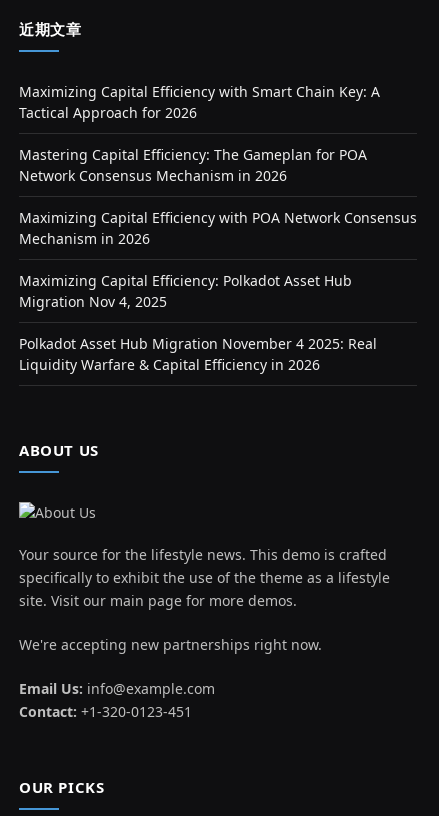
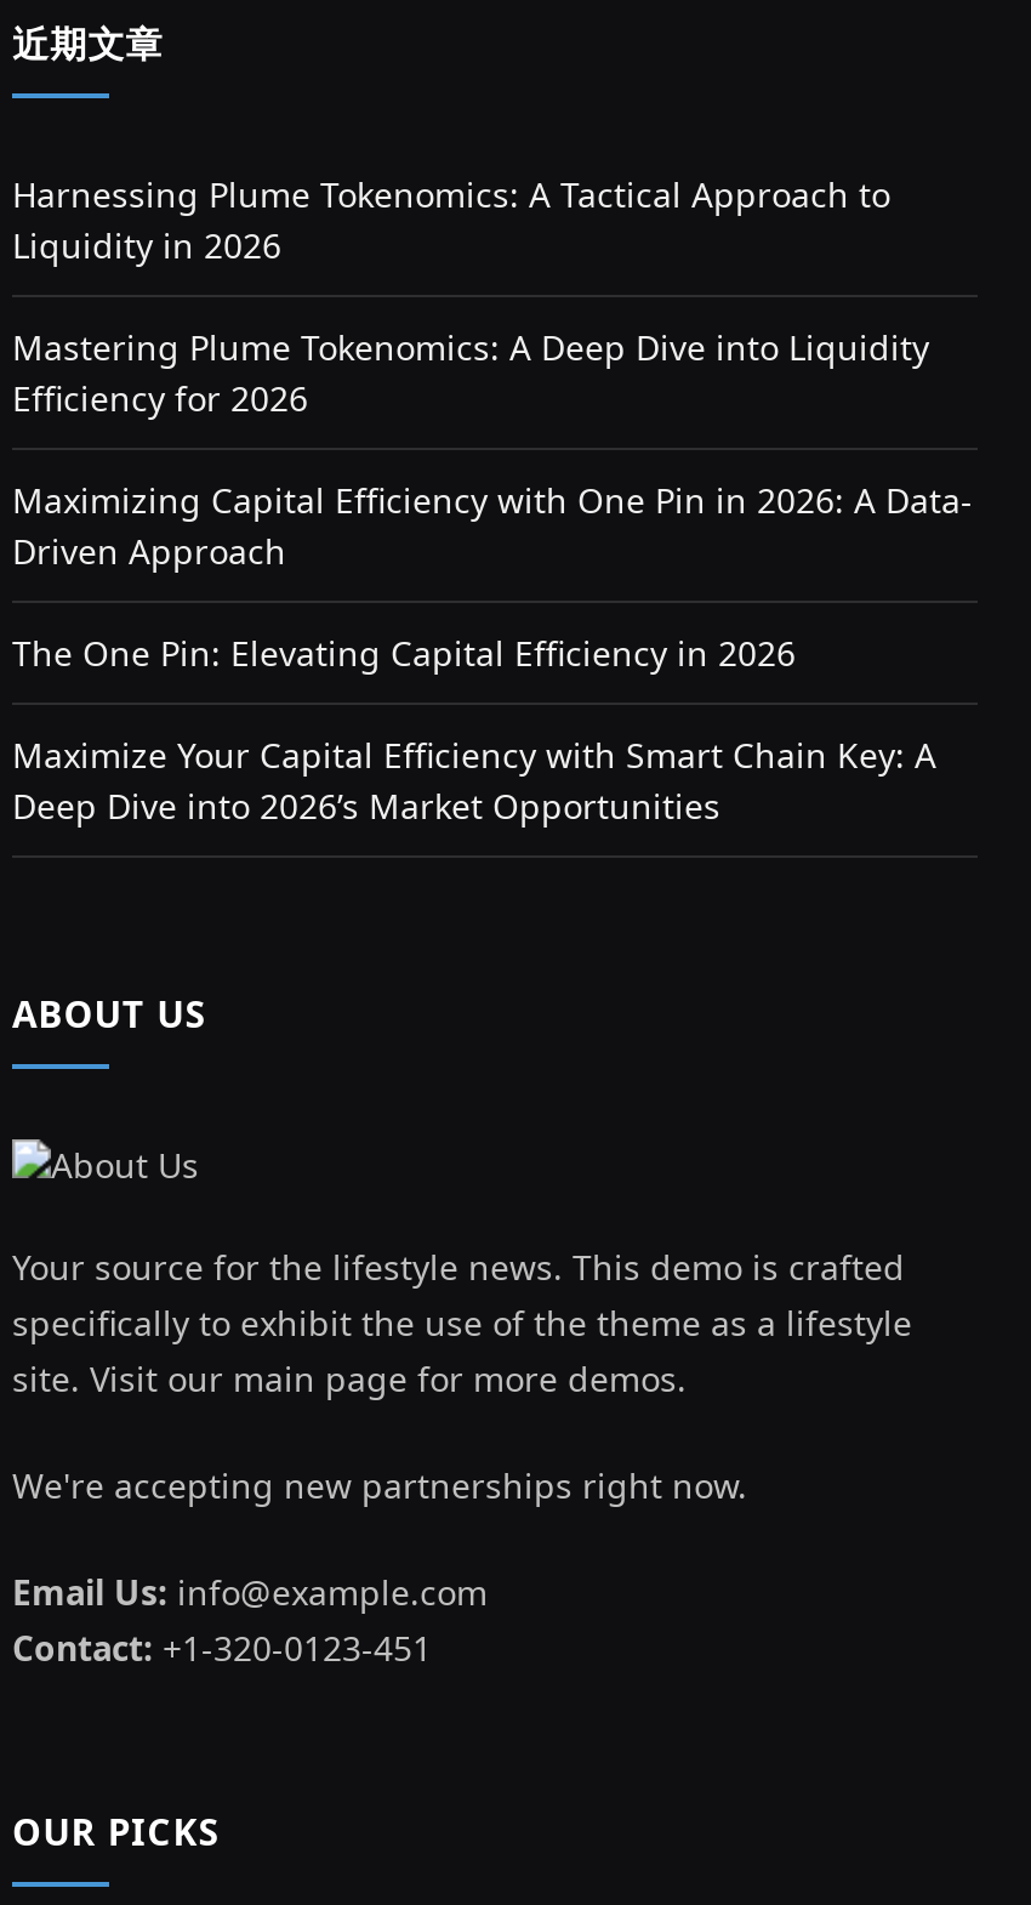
- Maximizing Capital Efficiency with Smart Chain Key: A
- Tactical Approach for 2026
+ Harnessing Plume Tokenomics: A Tactical Approach to
+ Liquidity in 2026

- Mastering Capital Efficiency: The Gameplan for POA
- Network Consensus Mechanism in 2026
+ Mastering Plume Tokenomics: A Deep Dive into Liquidity
+ Efficiency for 2026

- Maximizing Capital Efficiency with POA Network Consensus
- Mechanism in 2026
+ Maximizing Capital Efficiency with One Pin in 2026: A Data-
+ Driven Approach

- Maximizing Capital Efficiency: Polkadot Asset Hub
- Migration Nov 4, 2025
+ The One Pin: Elevating Capital Efficiency in 2026

- Polkadot Asset Hub Migration November 4 2025: Real
- Liquidity Warfare & Capital Efficiency in 2026
+ Maximize Your Capital Efficiency with Smart Chain Key: A
+ Deep Dive into 2026’s Market Opportunities
